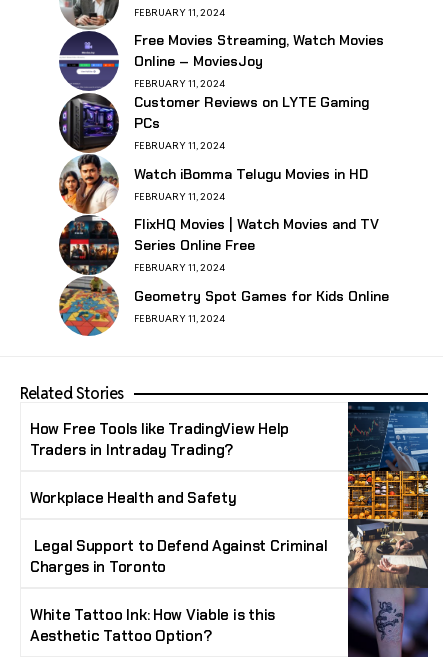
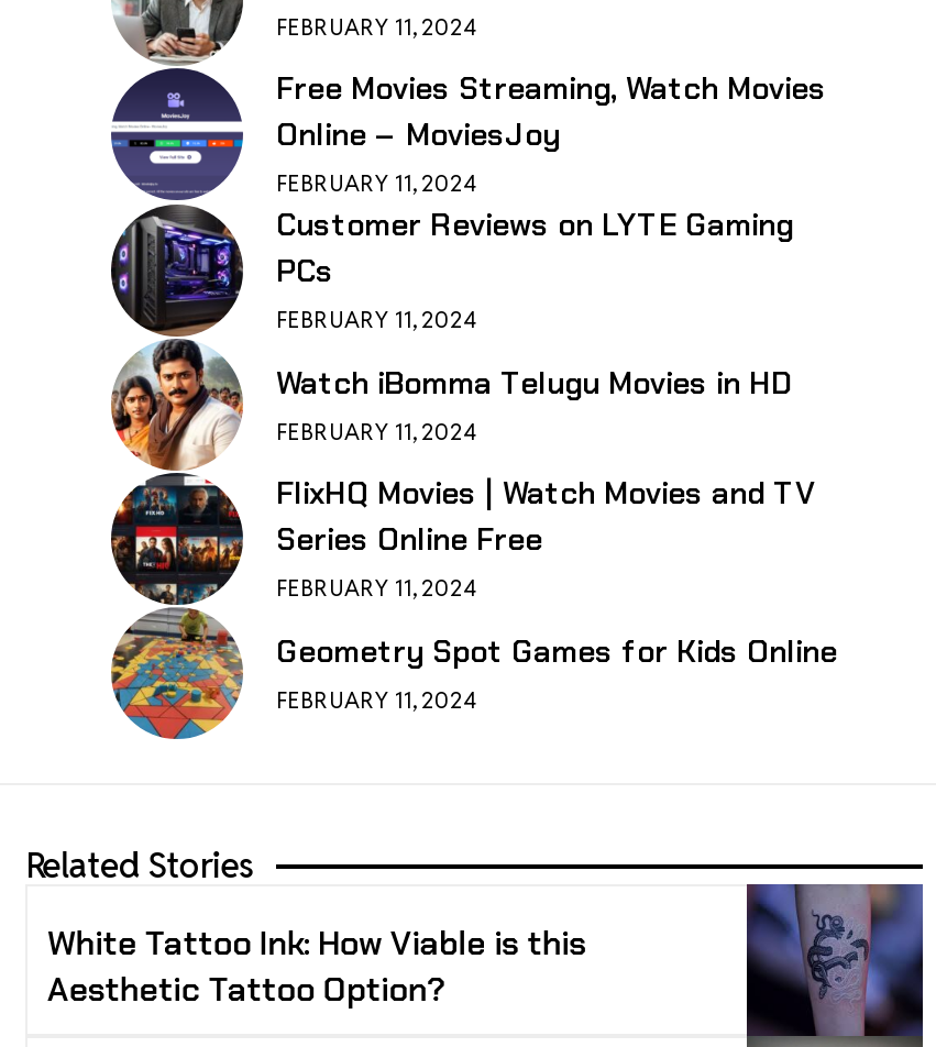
- [image]
- How Free Tools like TradingView Help
- Traders in Intraday Trading?
- Workplace Health and Safety
- Legal Support to Defend Against Criminal
- Charges in Toronto
